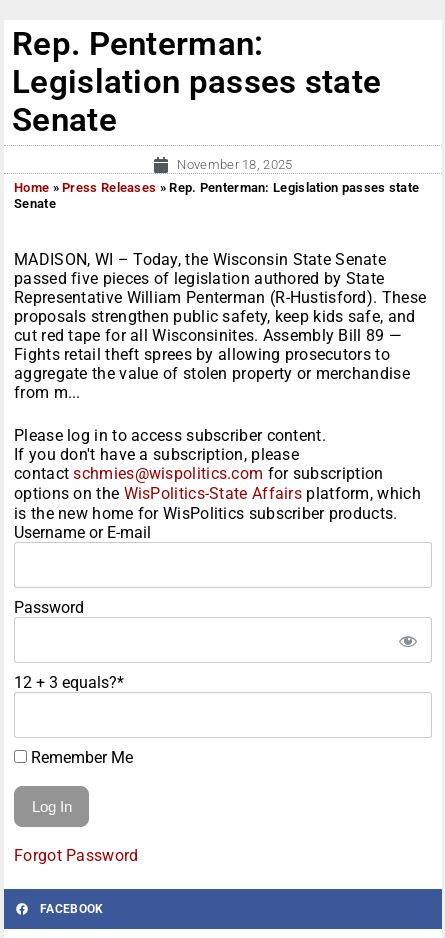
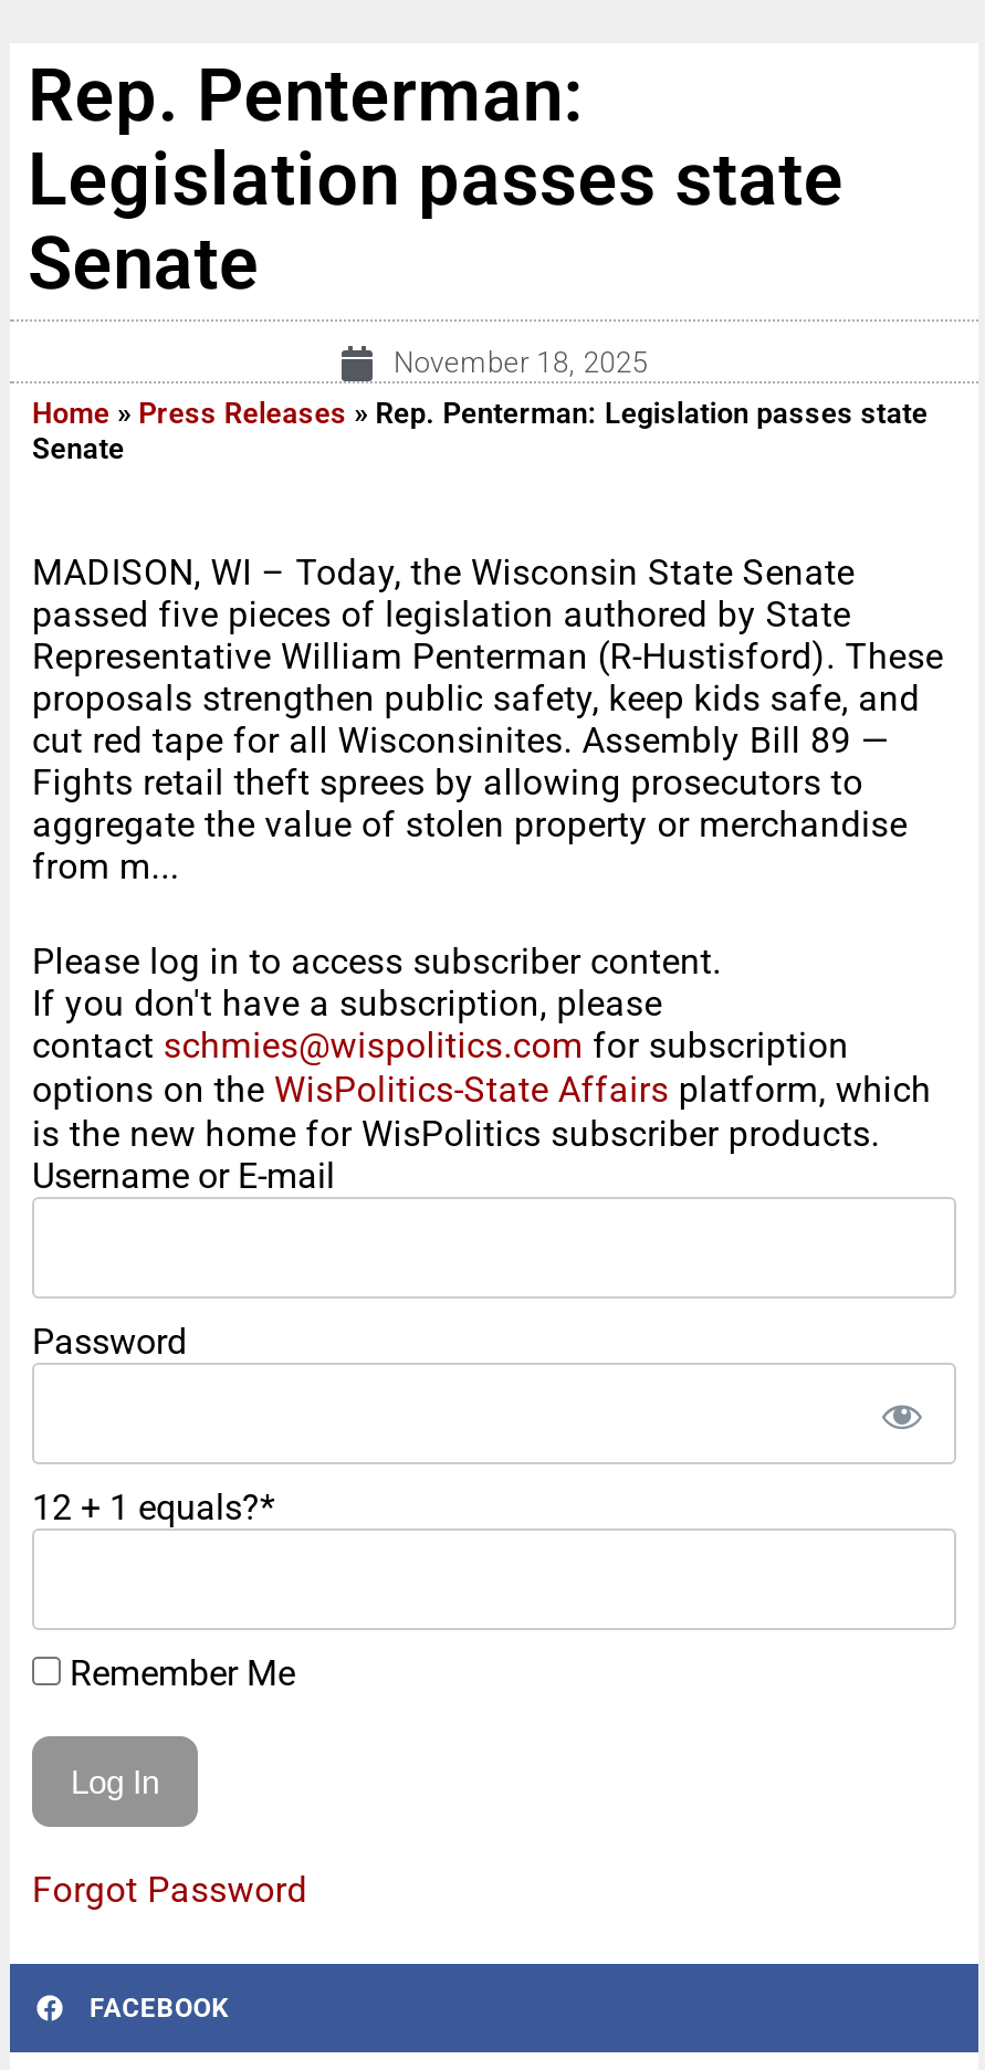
- 12 + 3 equals?*
+ 12 + 1 equals?*
